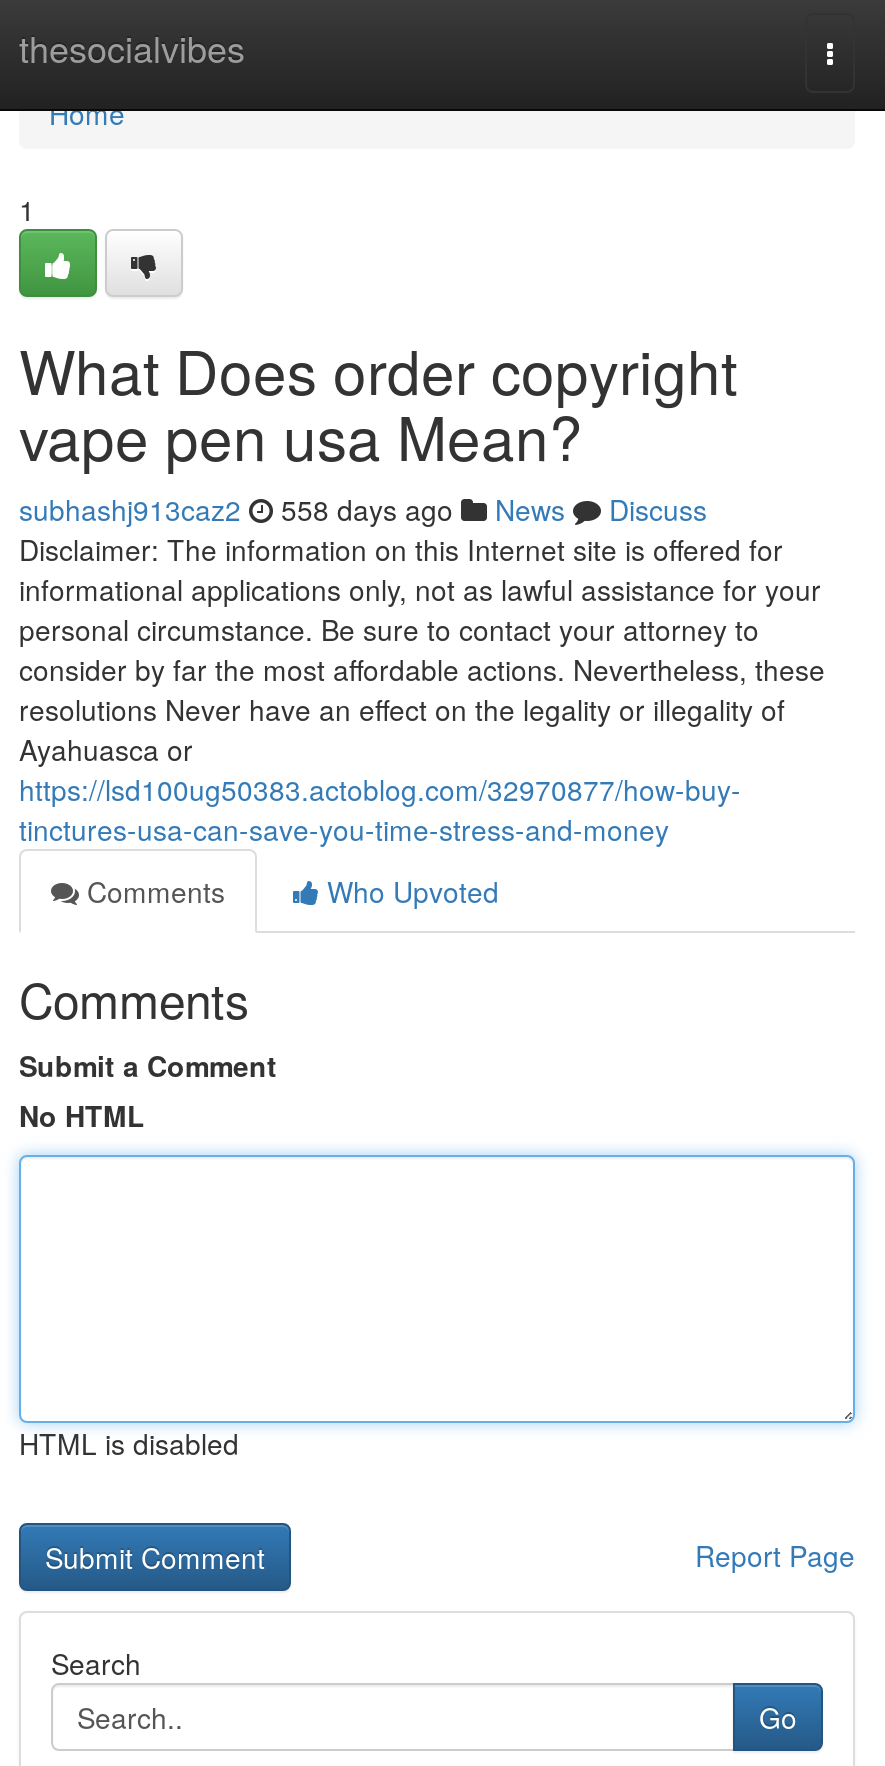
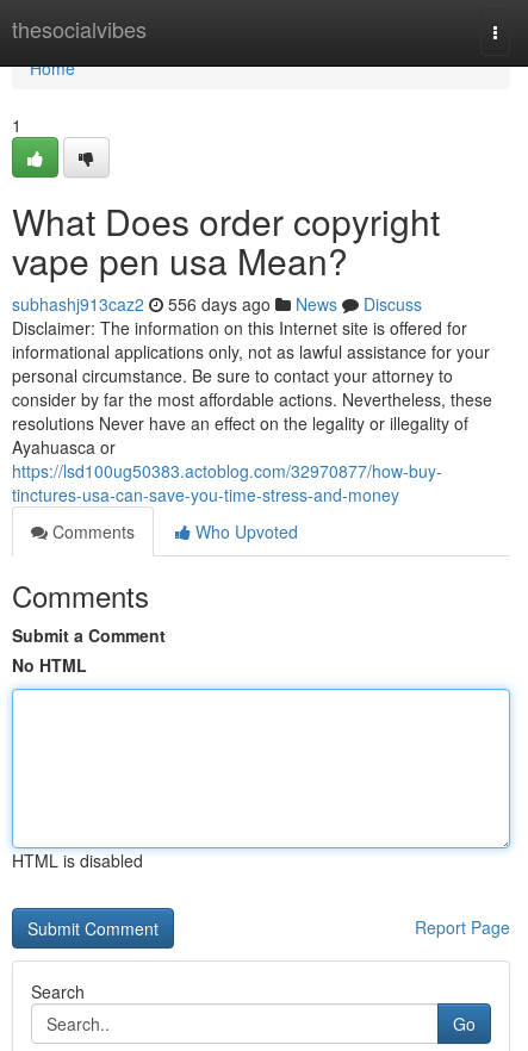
- subhashj913caz2 558 days ago News Discuss
+ subhashj913caz2 556 days ago News Discuss
